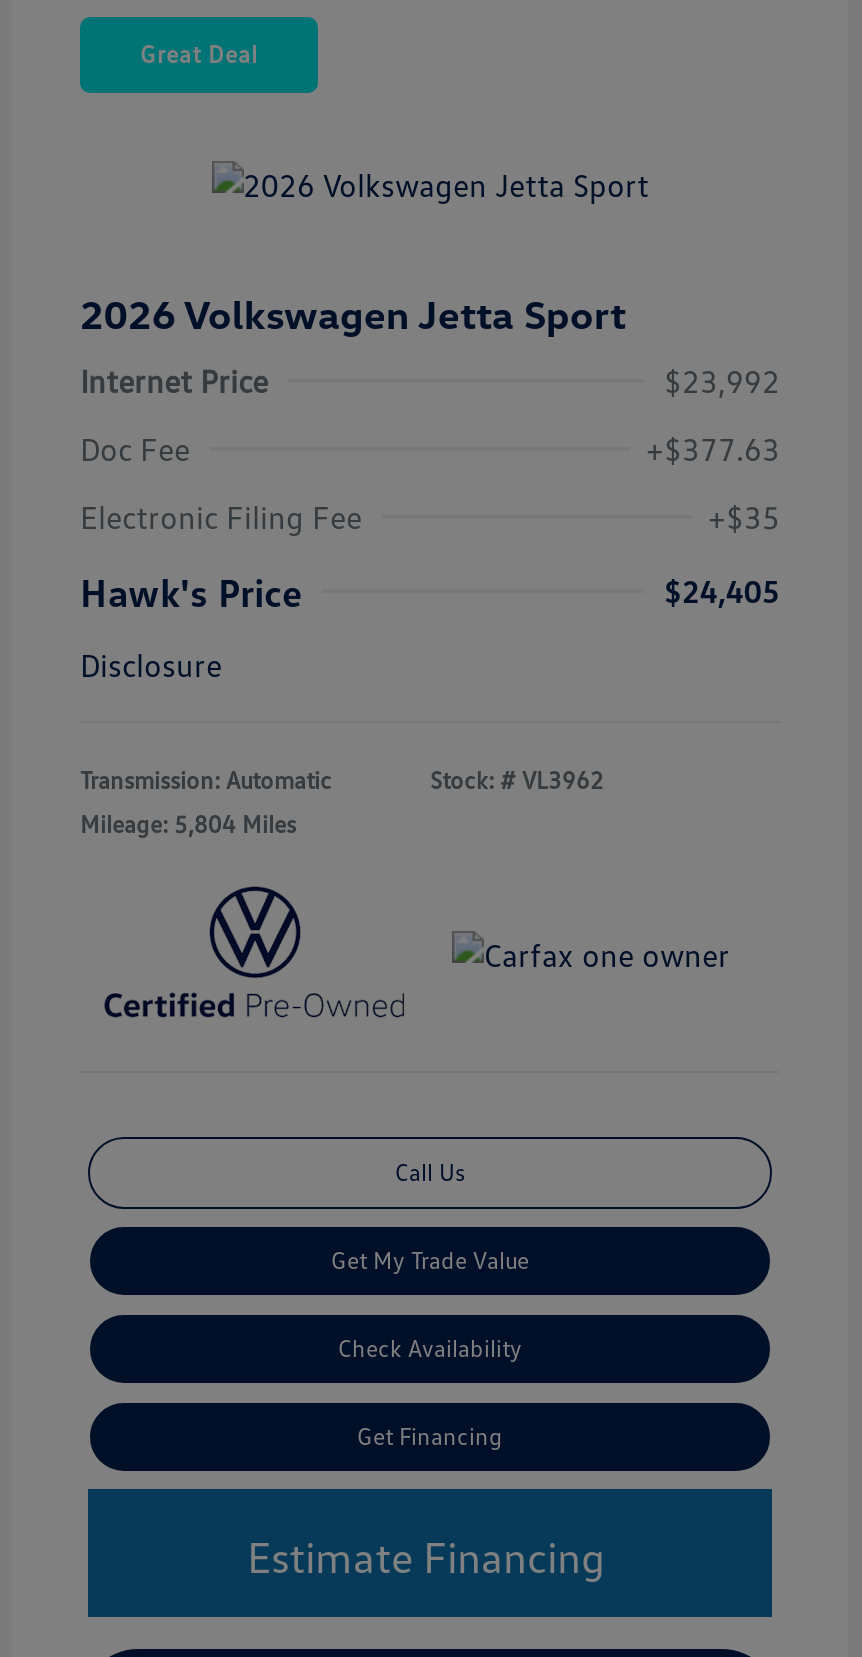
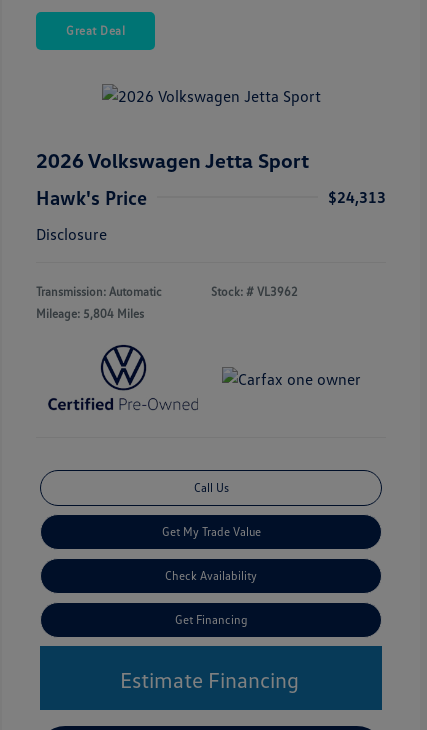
- Internet Price
- $23,992
- Doc Fee
- +$377.63
- Electronic Filing Fee
- +$35

- $24,405
+ $24,313
